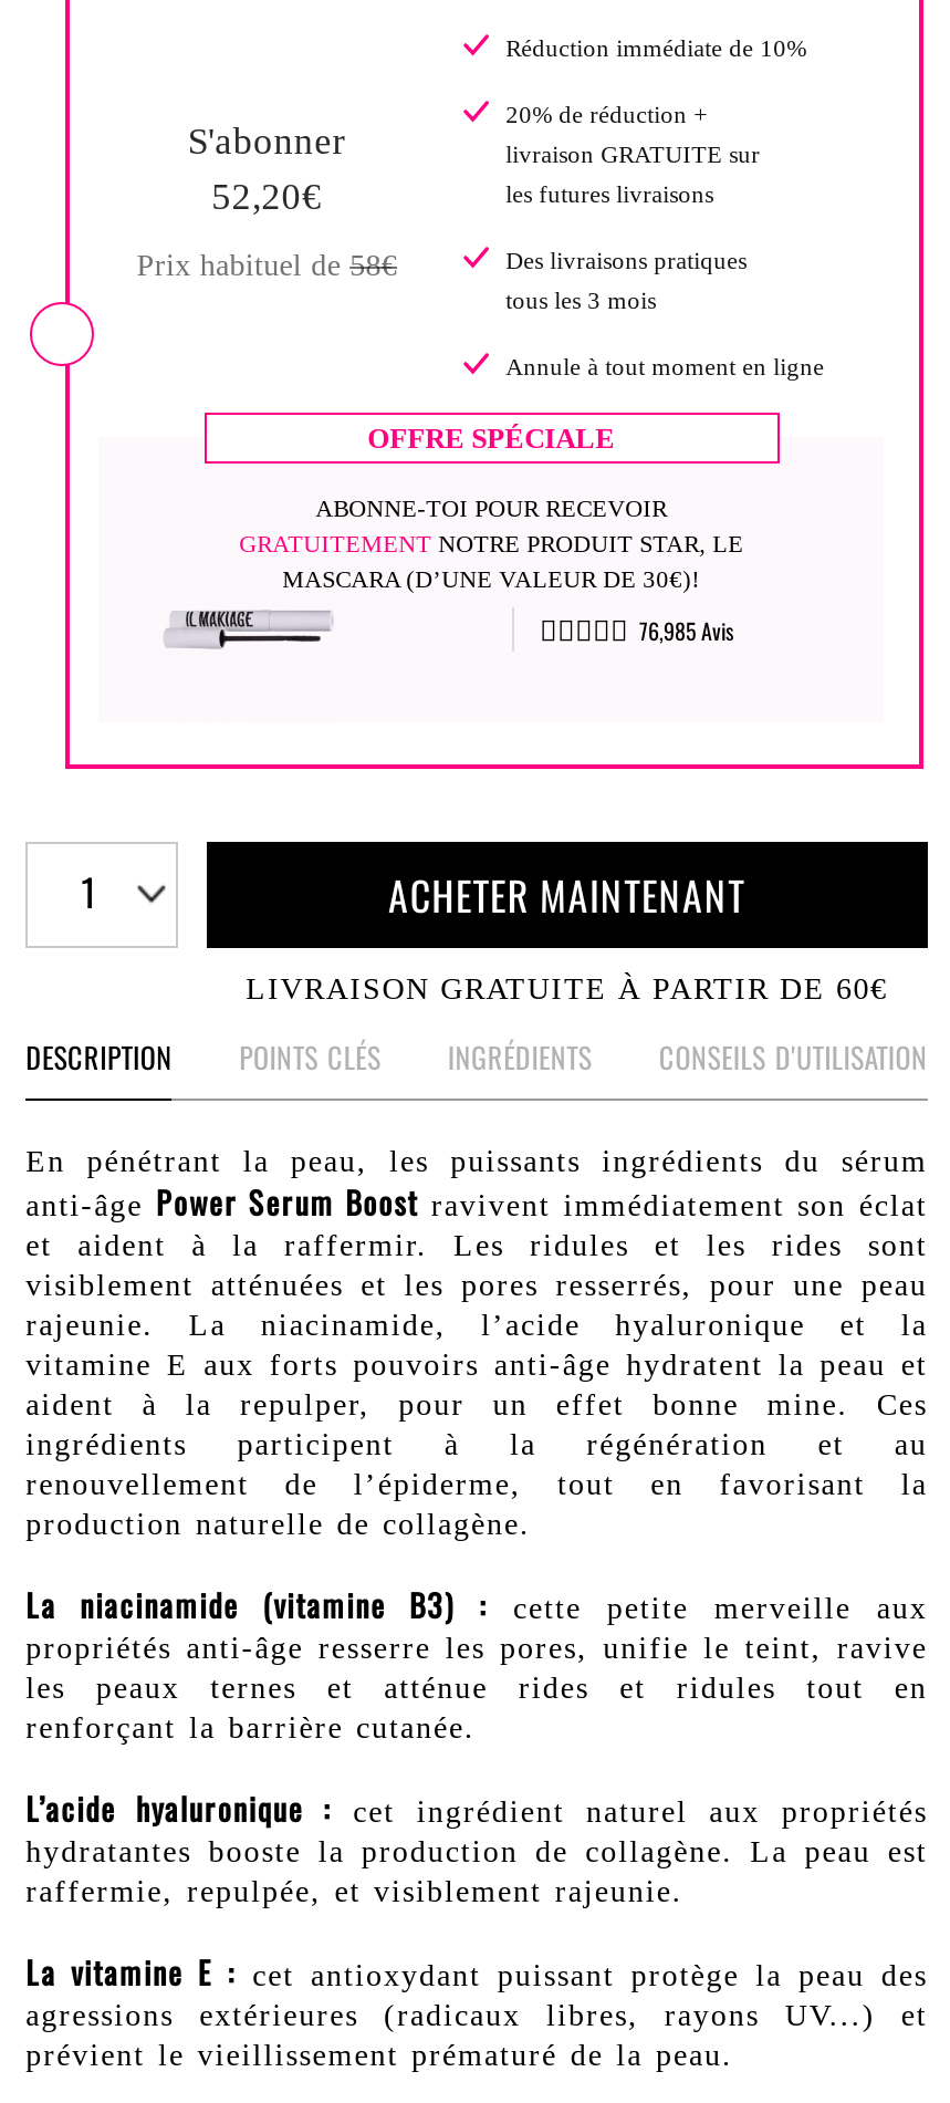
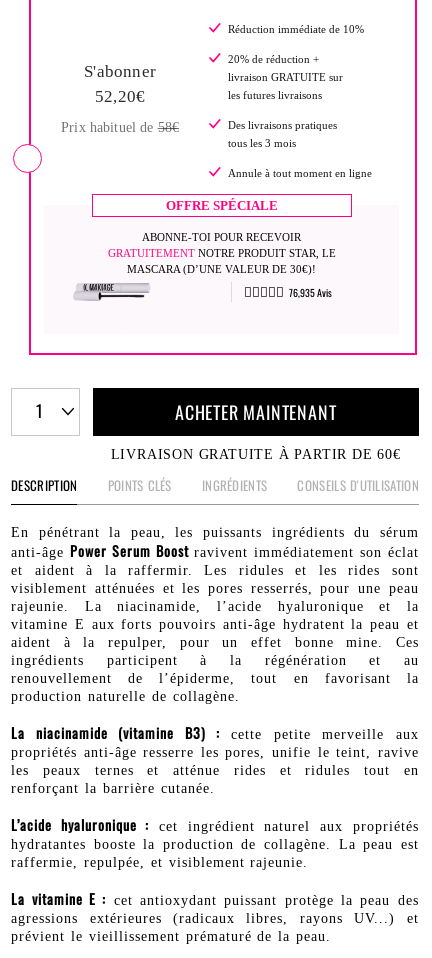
- 76,985 Avis
+ 76,935 Avis
